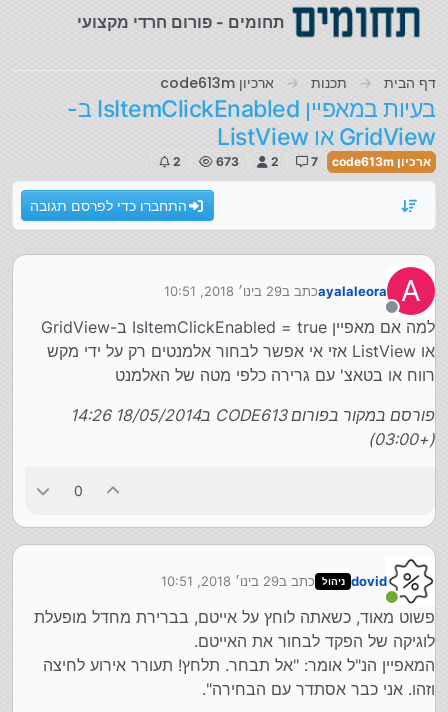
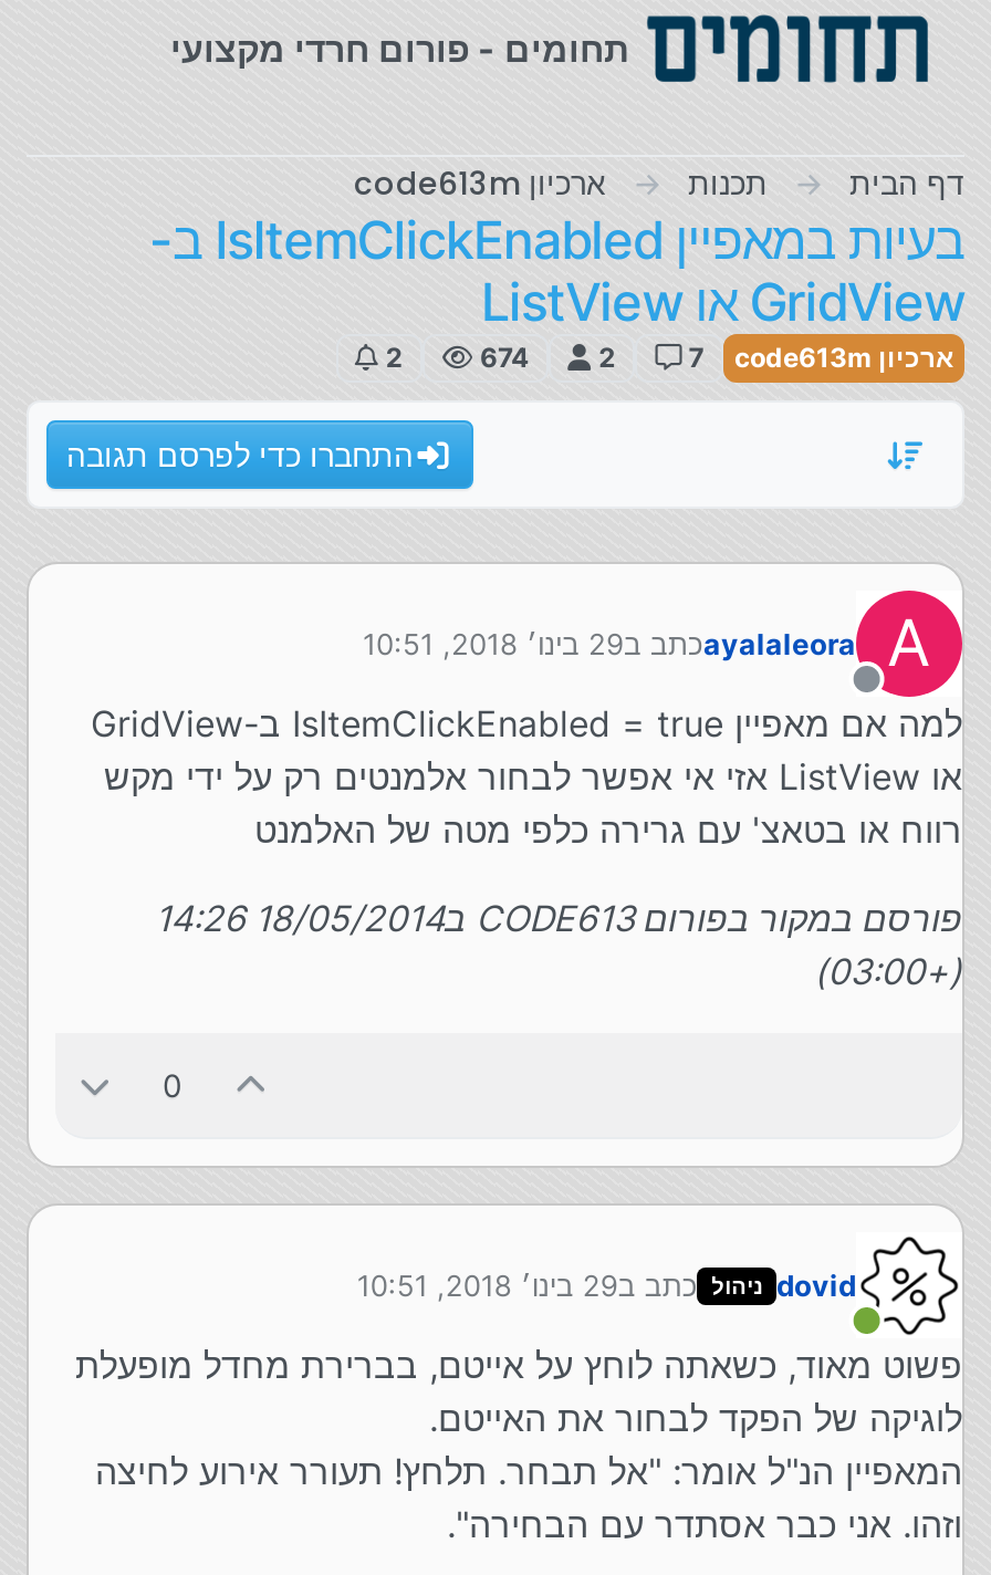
- 673
+ 674
